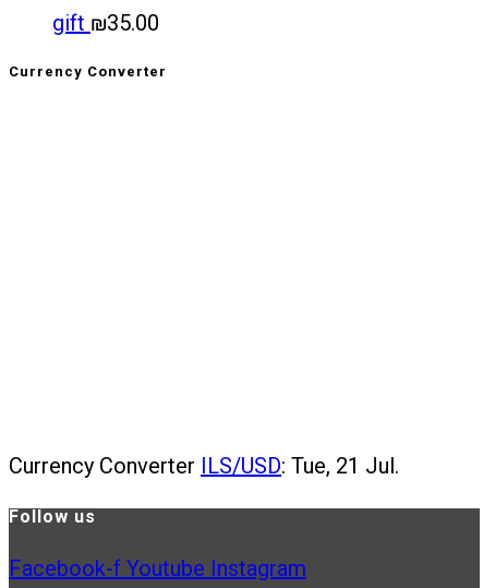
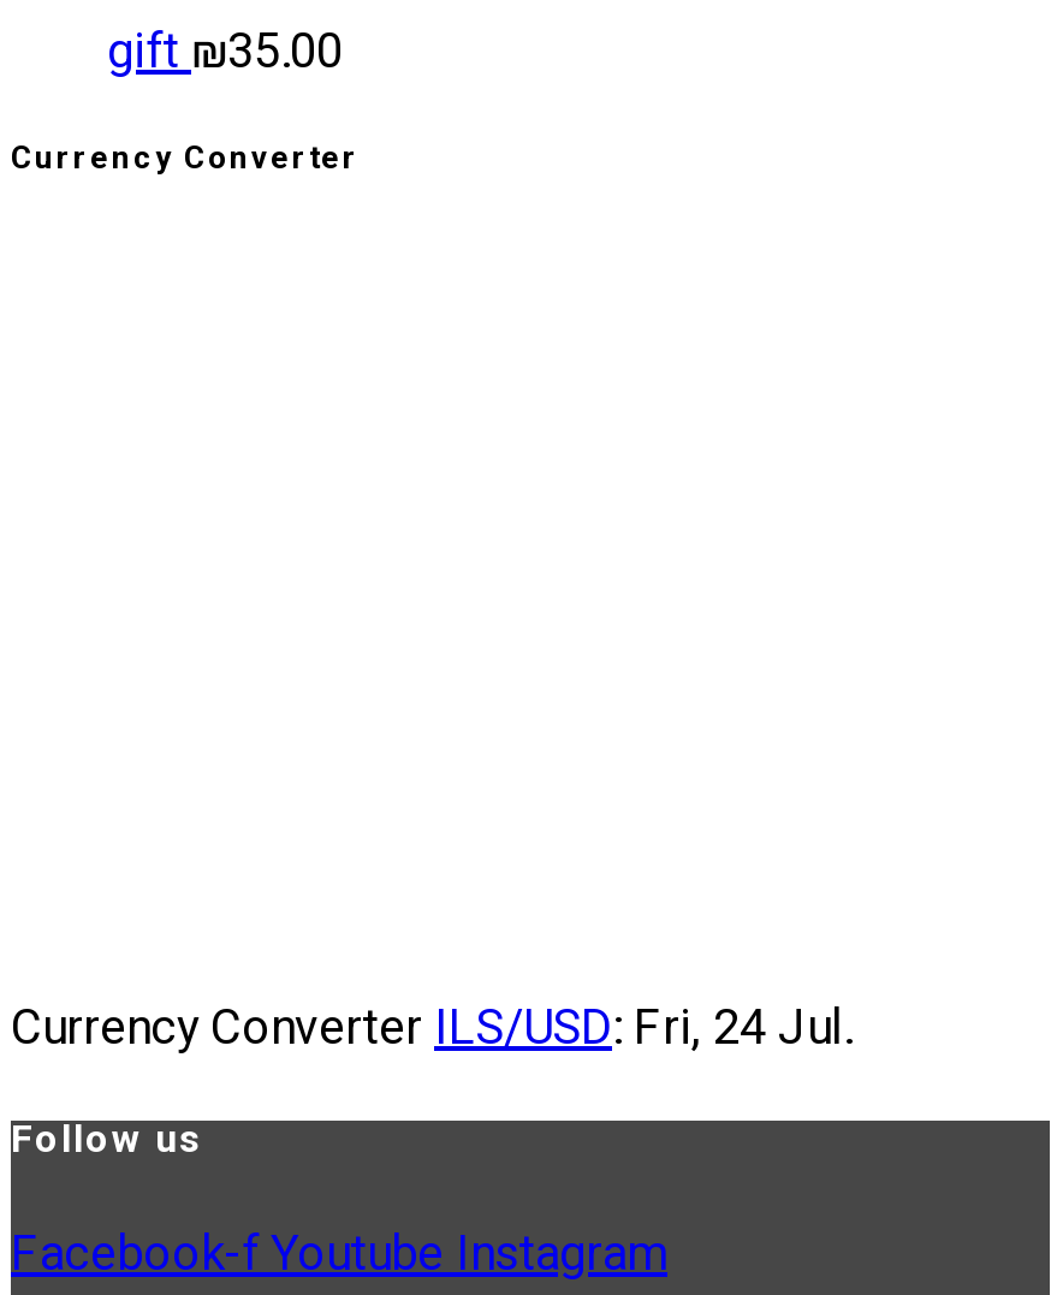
- Currency Converter ILS/USD: Tue, 21 Jul.
+ Currency Converter ILS/USD: Fri, 24 Jul.
